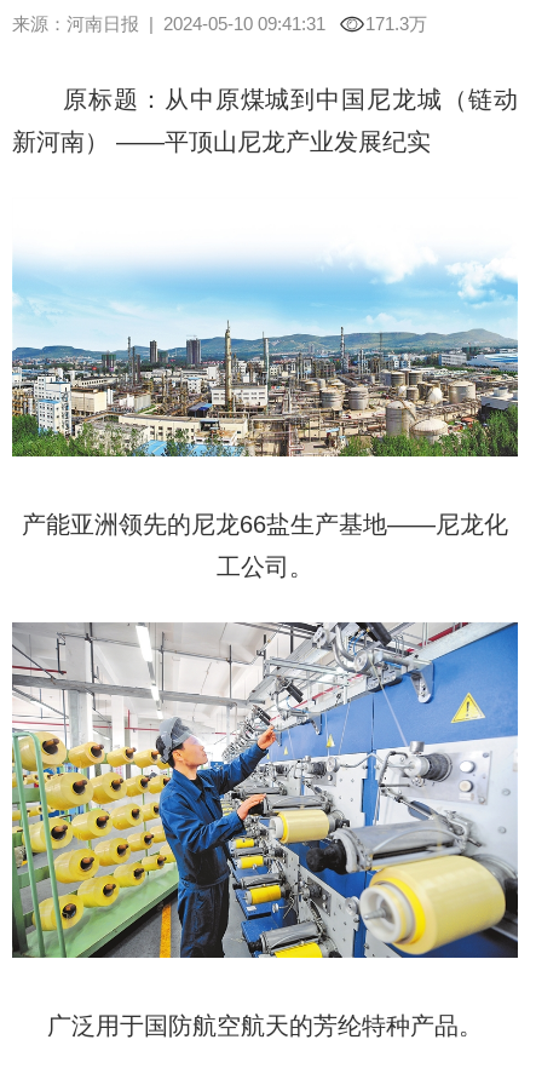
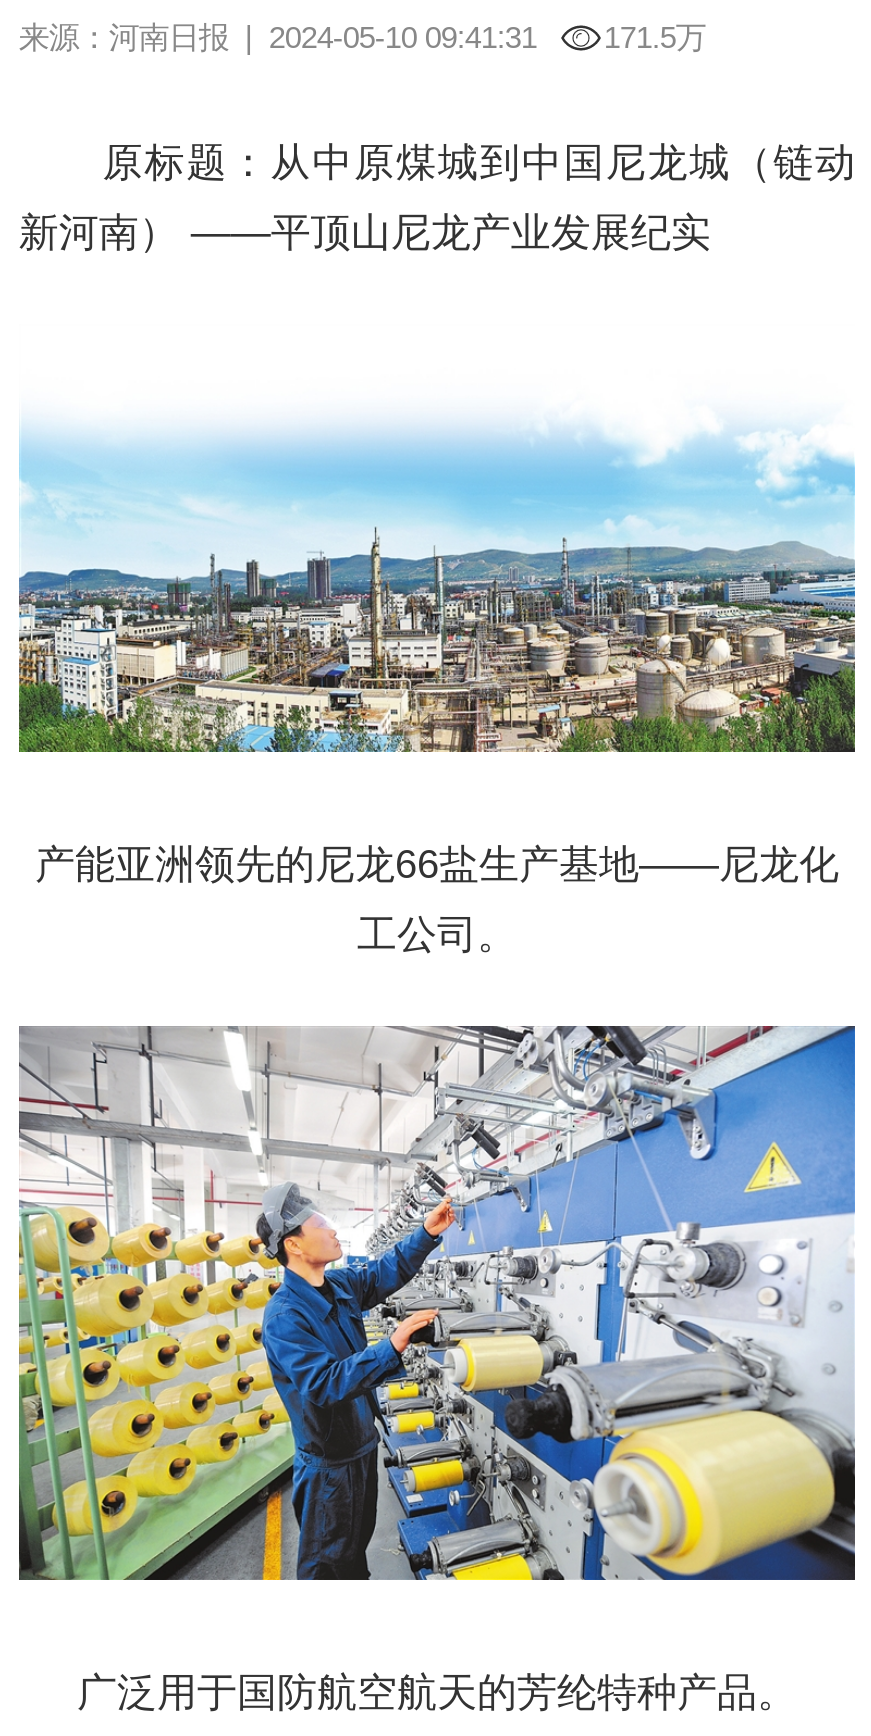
- 171.3万
+ 171.5万
